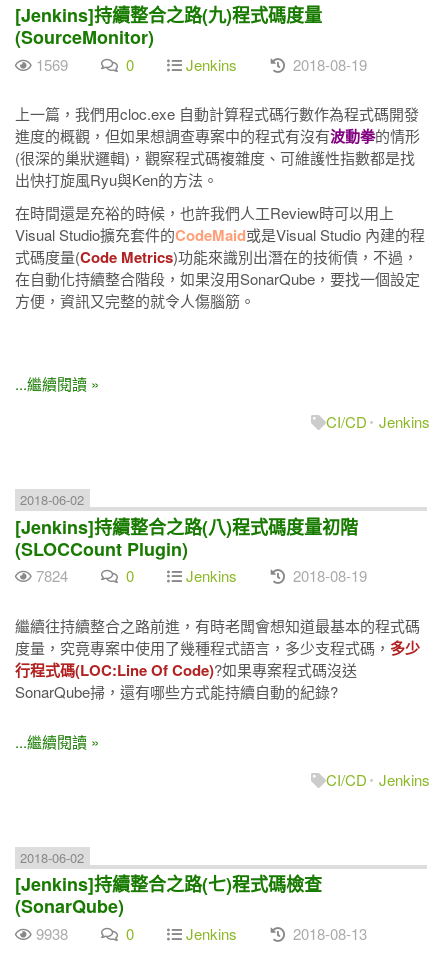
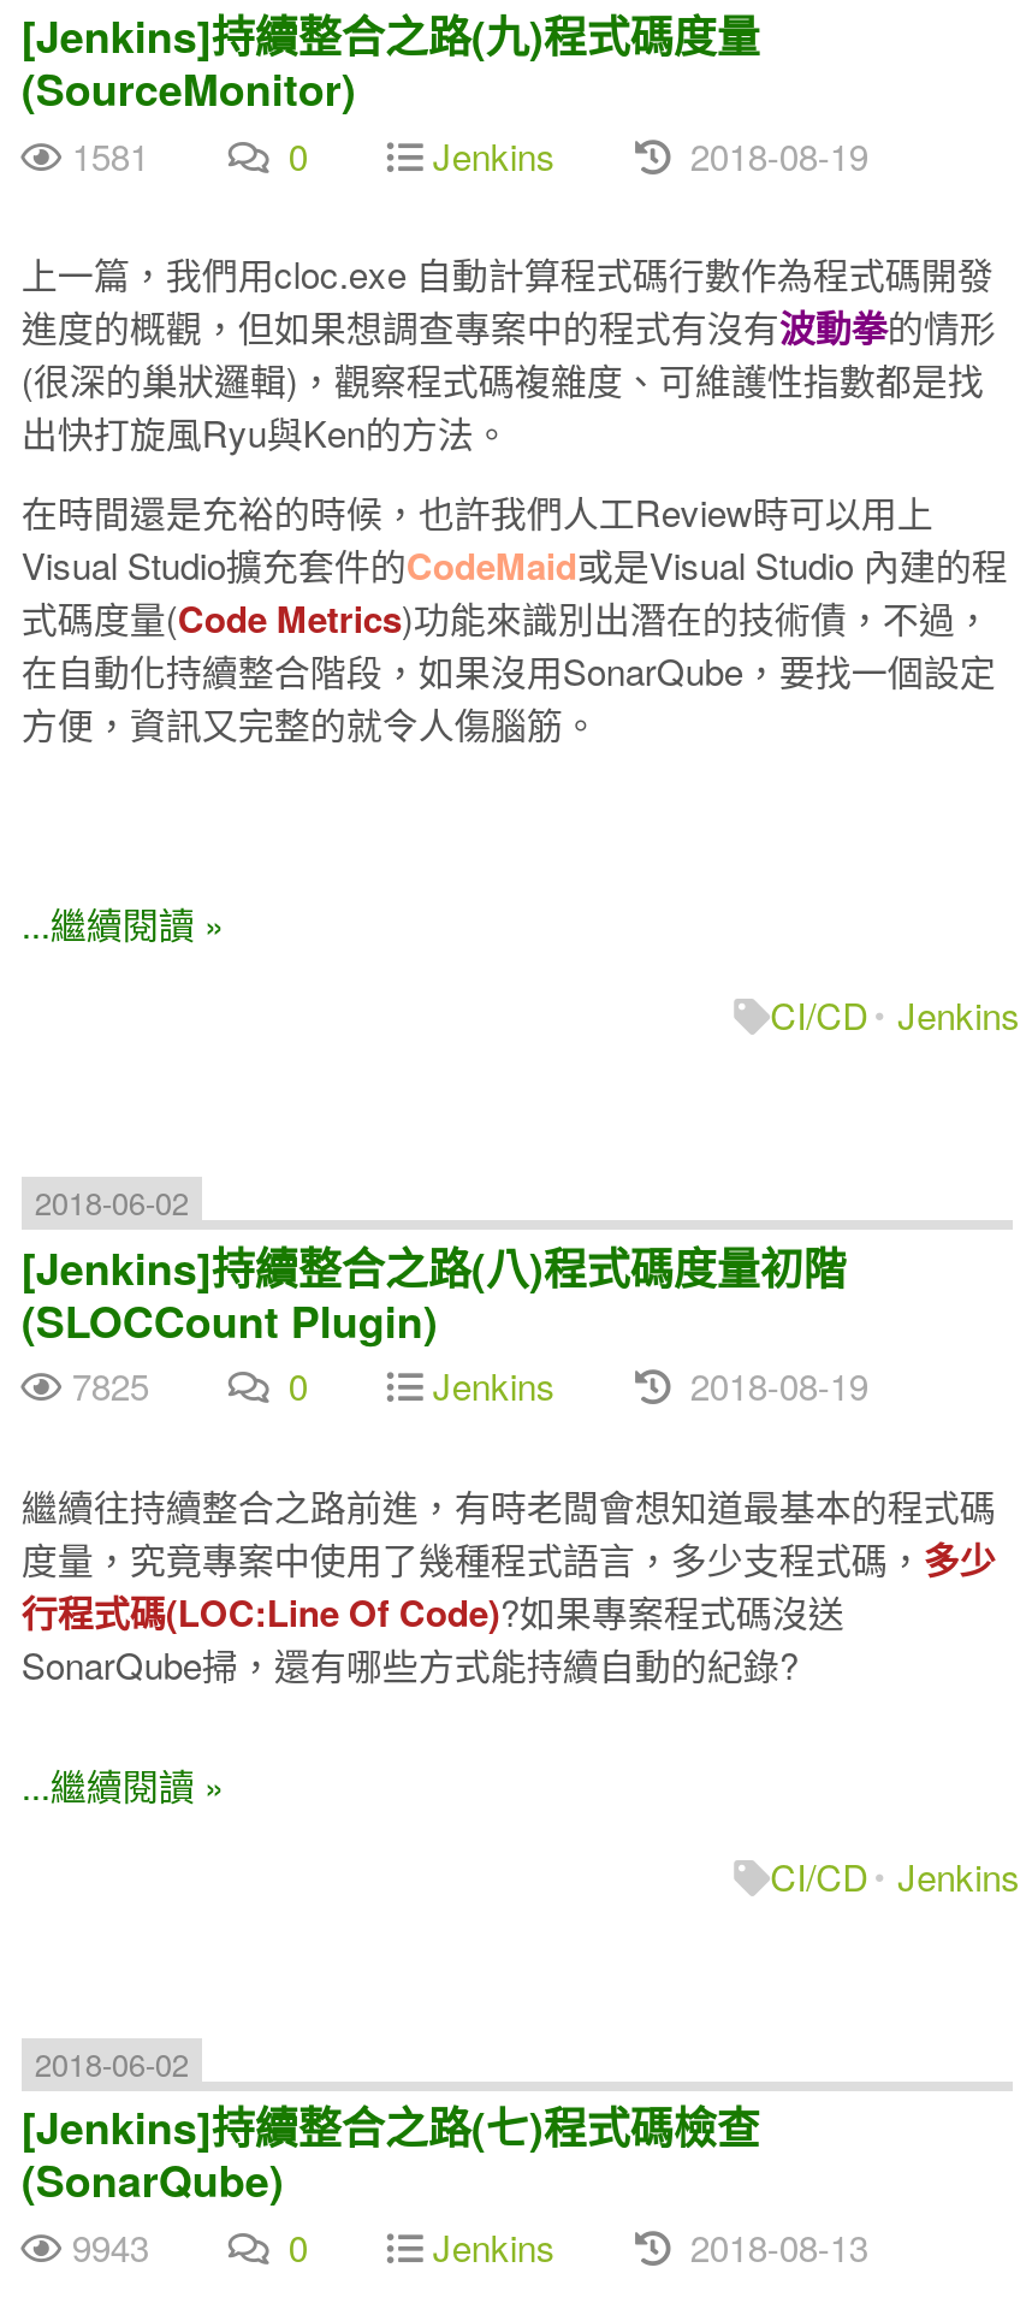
- 1569
+ 1581

- 7824
+ 7825

- 9938
+ 9943
